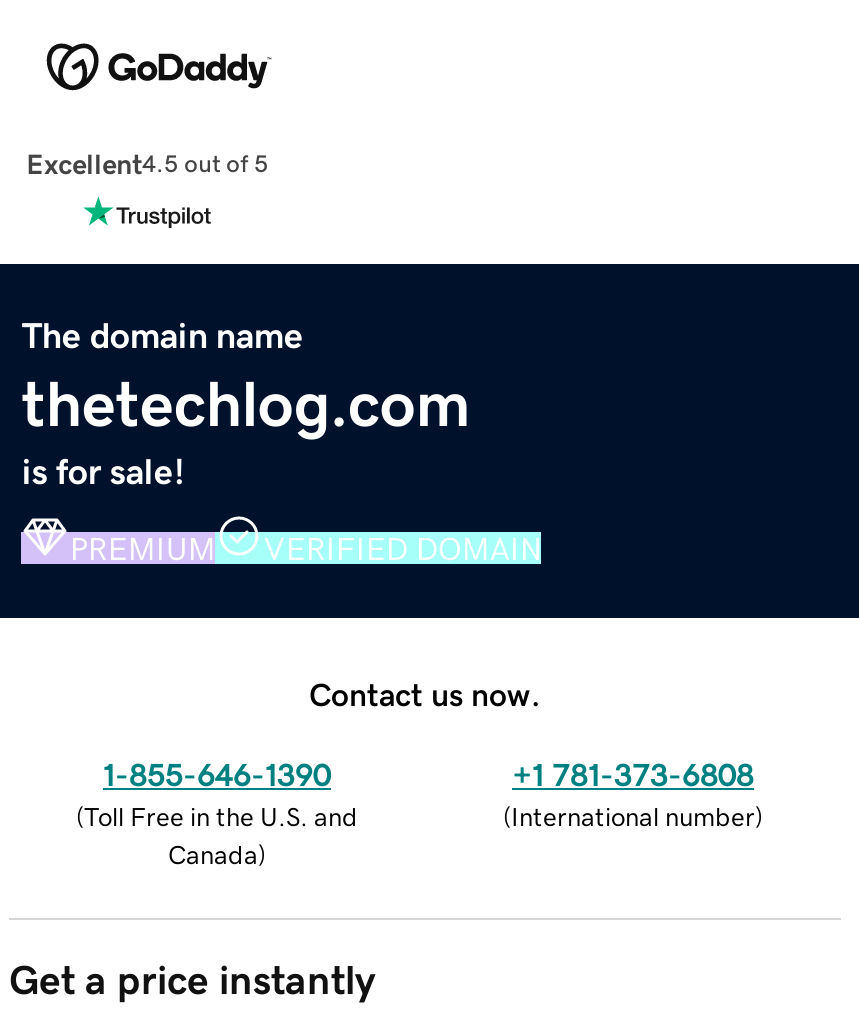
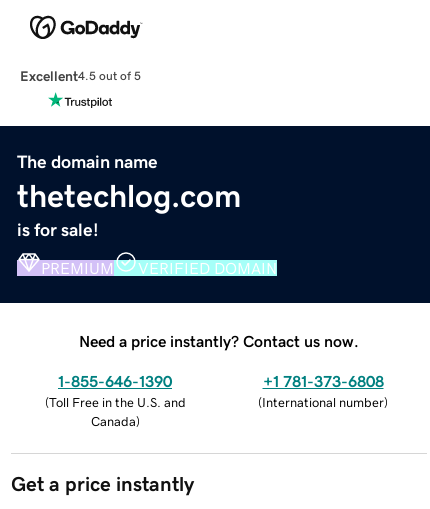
- Contact us now.
+ Need a price instantly? Contact us now.
